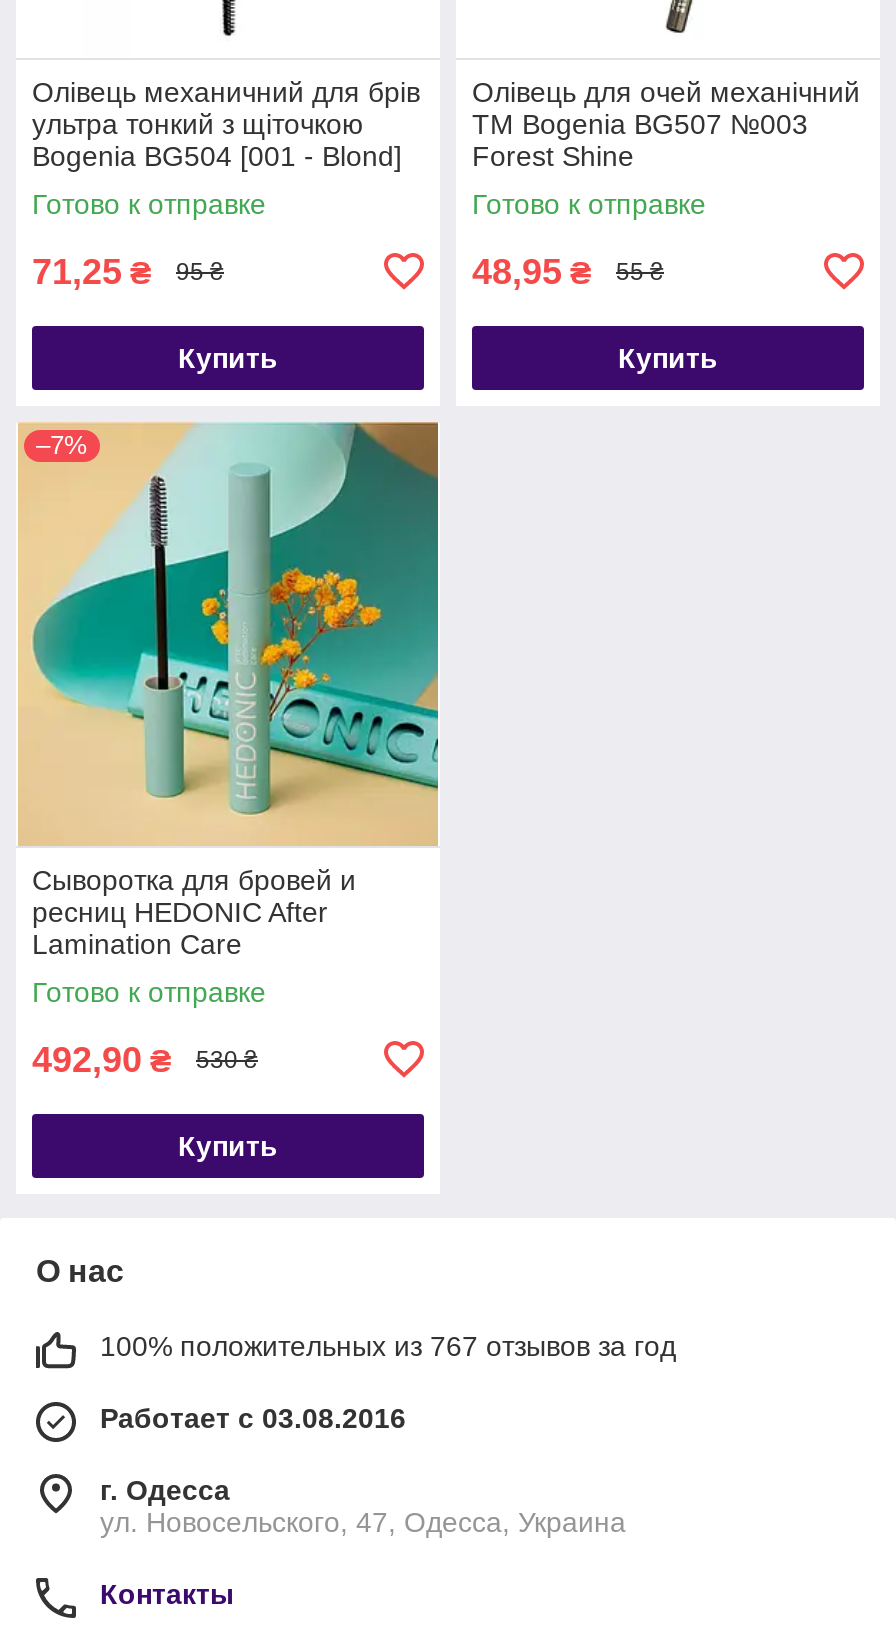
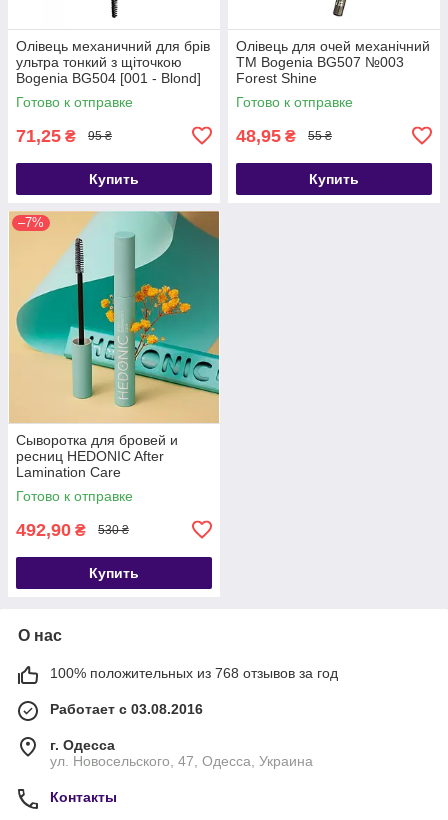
- 100% положительных из 767 отзывов за год
+ 100% положительных из 768 отзывов за год
